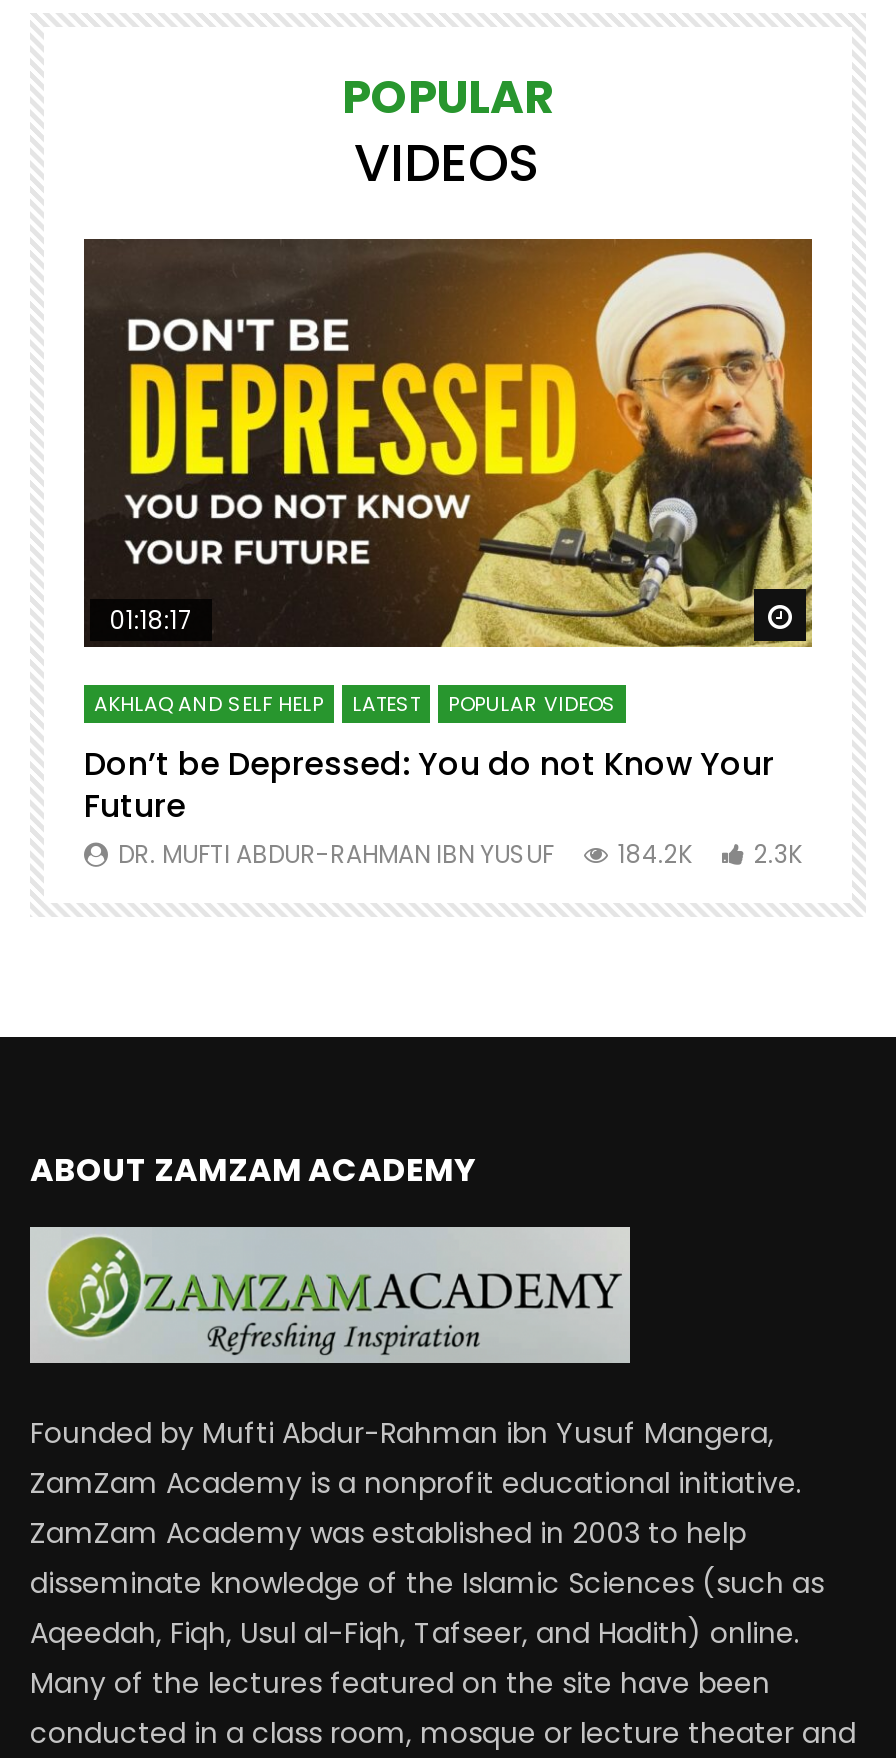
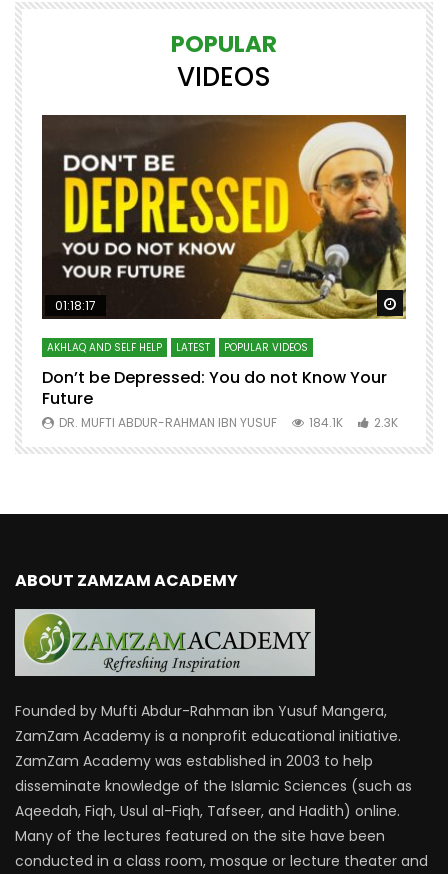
- DR. MUFTI ABDUR-RAHMAN IBN YUSUF 184.2K 2.3K
+ DR. MUFTI ABDUR-RAHMAN IBN YUSUF 184.1K 2.3K
